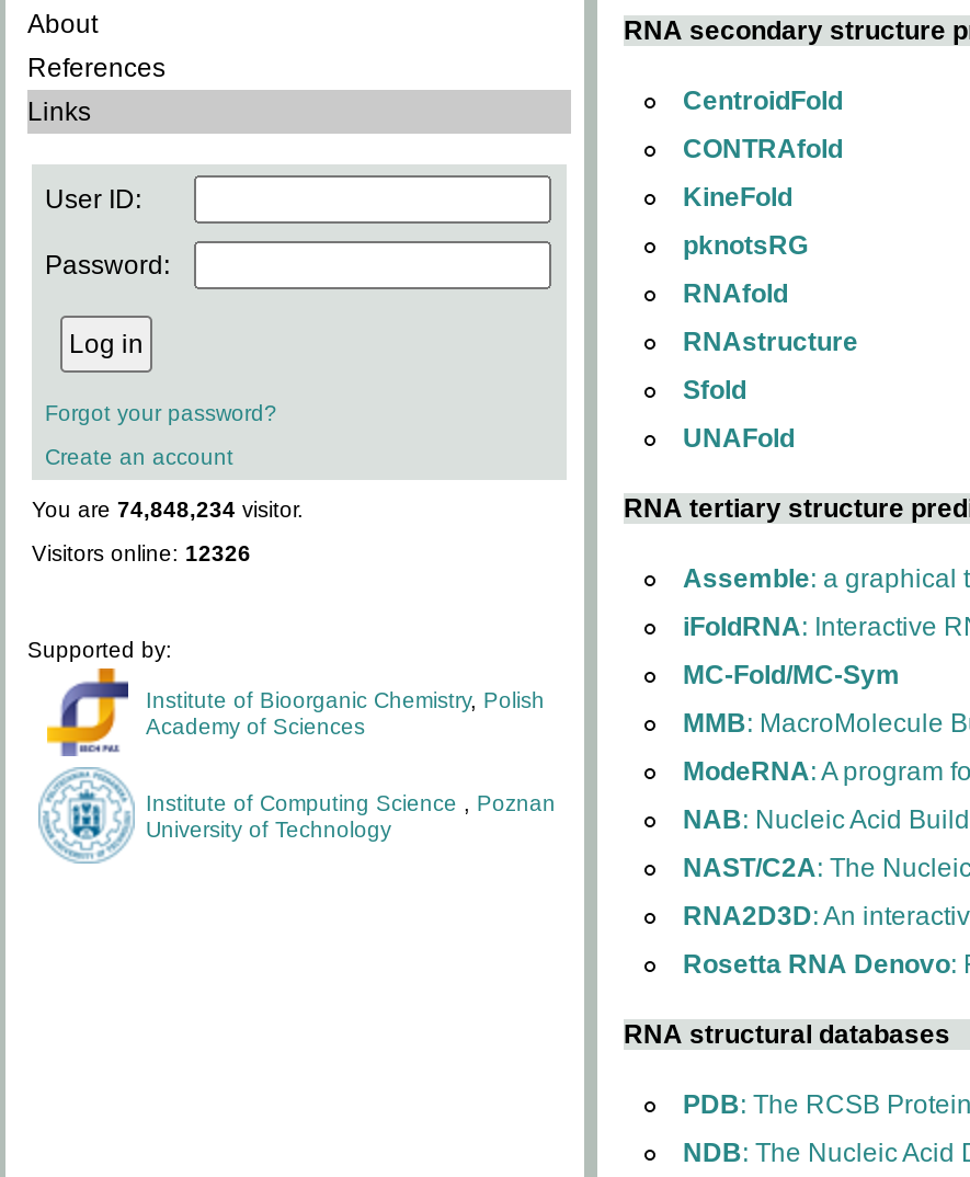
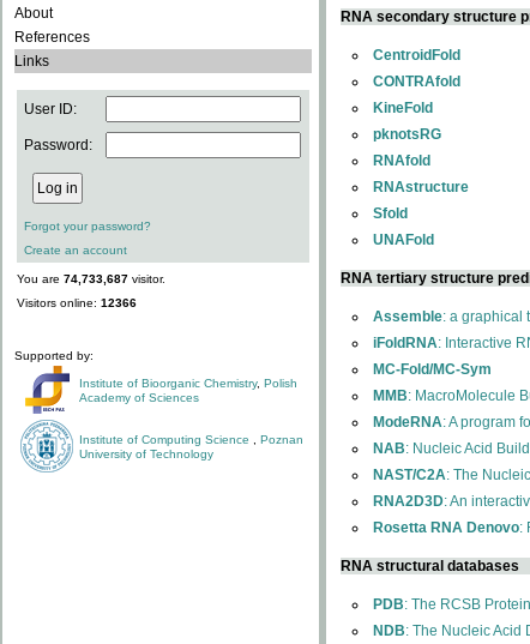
- You are 74,848,234 visitor.
+ You are 74,733,687 visitor.

- Visitors online: 12326
+ Visitors online: 12366
